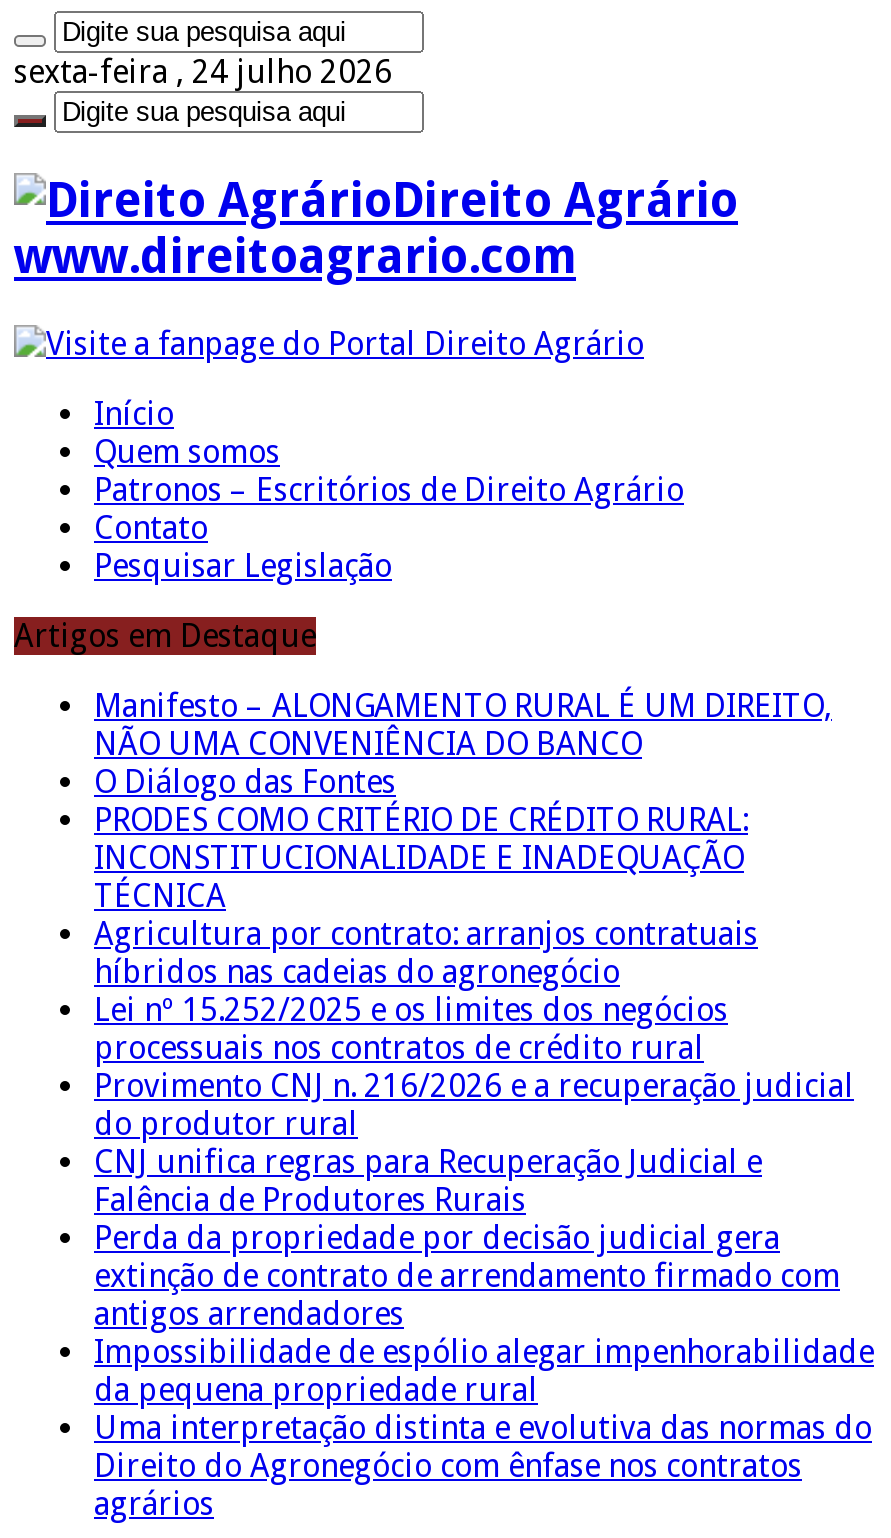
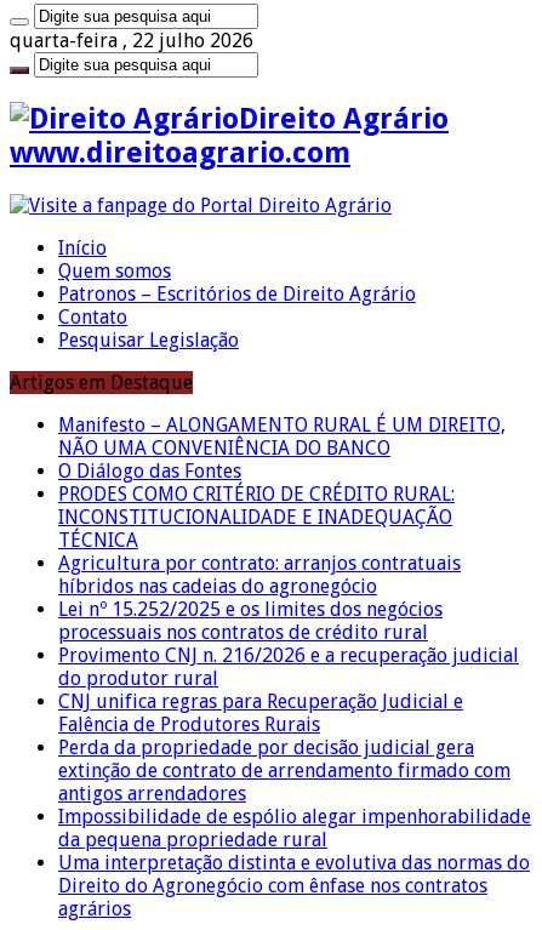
- sexta-feira , 24 julho 2026
+ quarta-feira , 22 julho 2026
